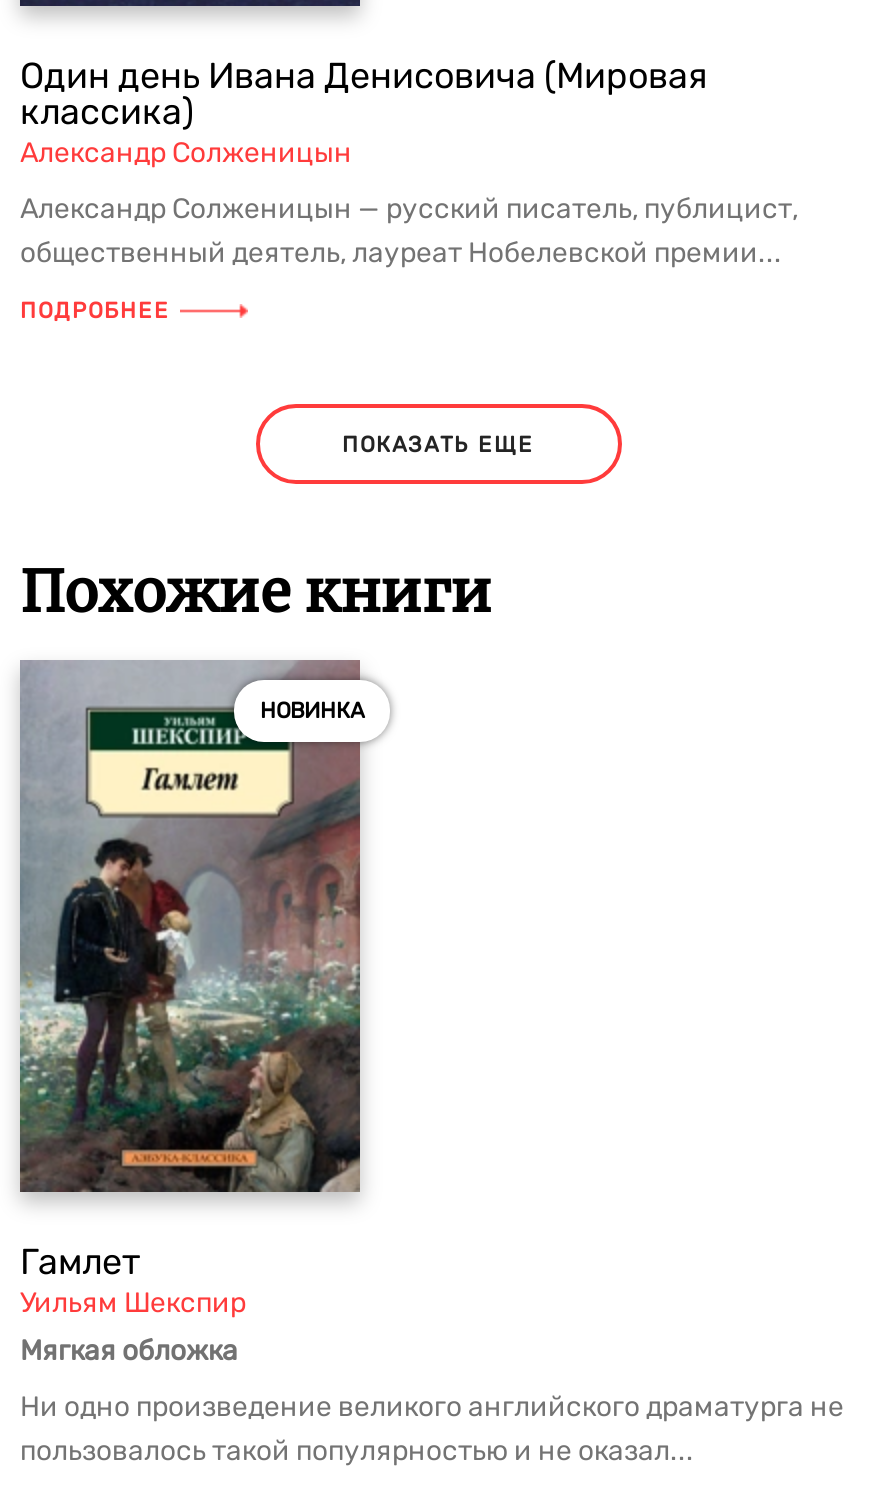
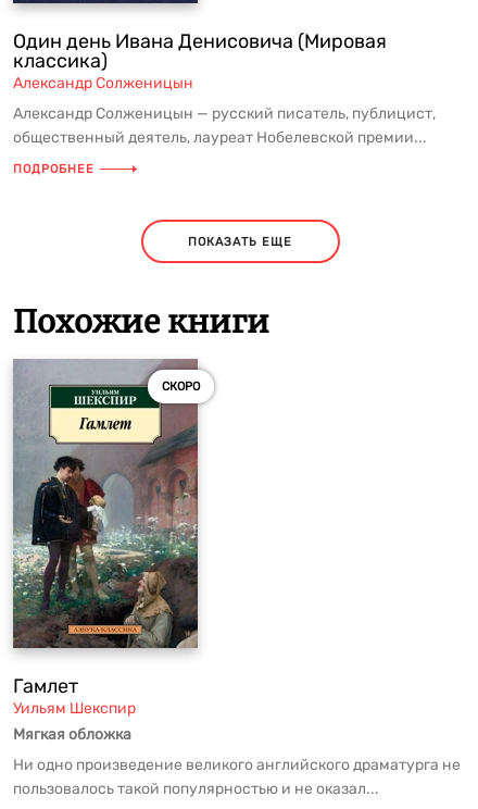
- НОВИНКА
+ СКОРО
